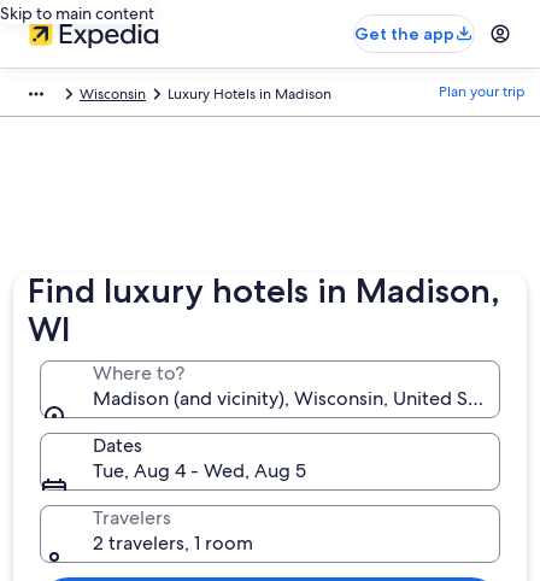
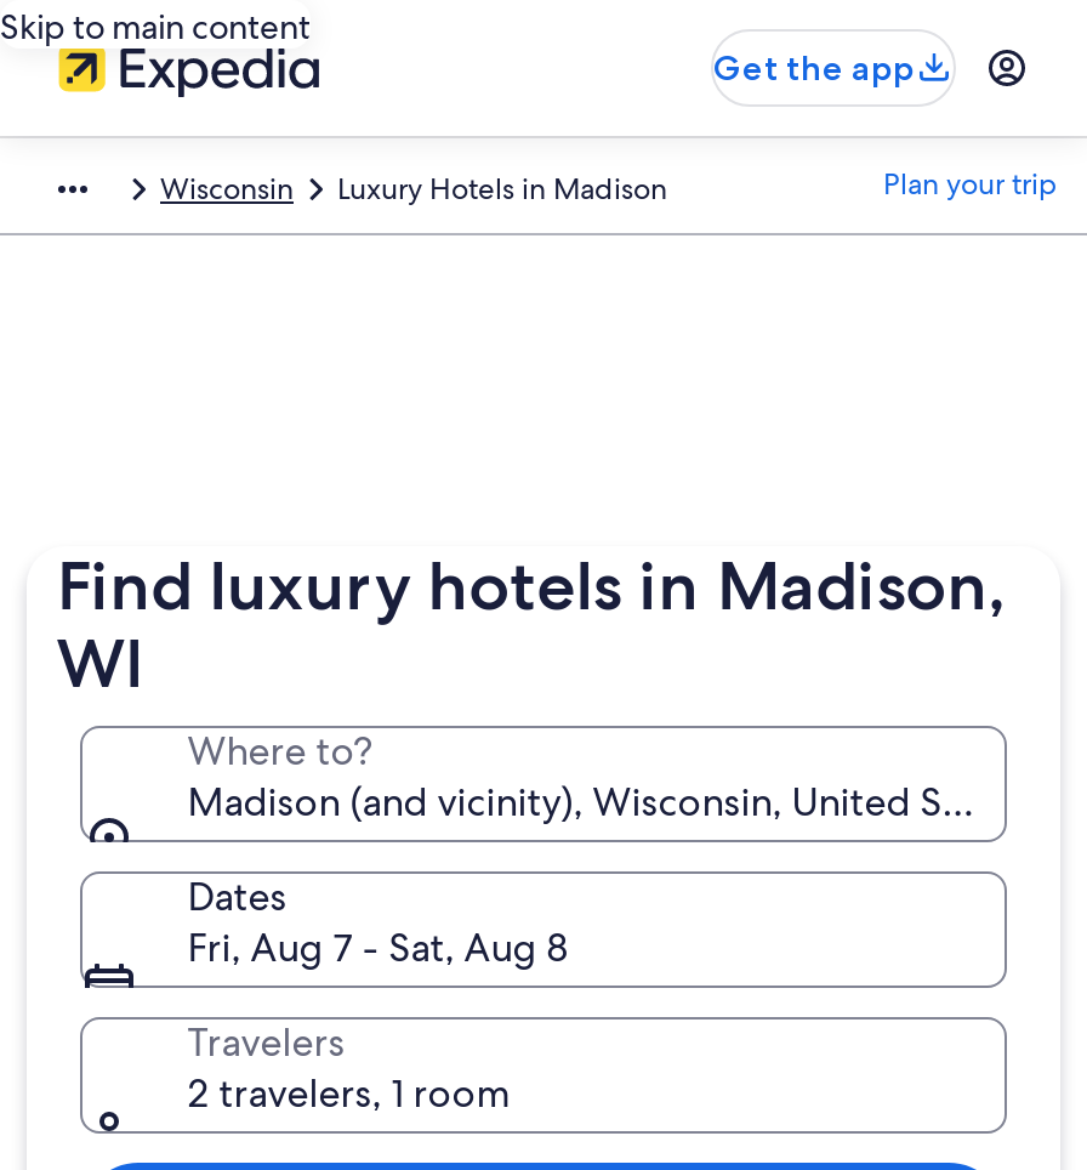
- Tue, Aug 4 - Wed, Aug 5
+ Fri, Aug 7 - Sat, Aug 8
